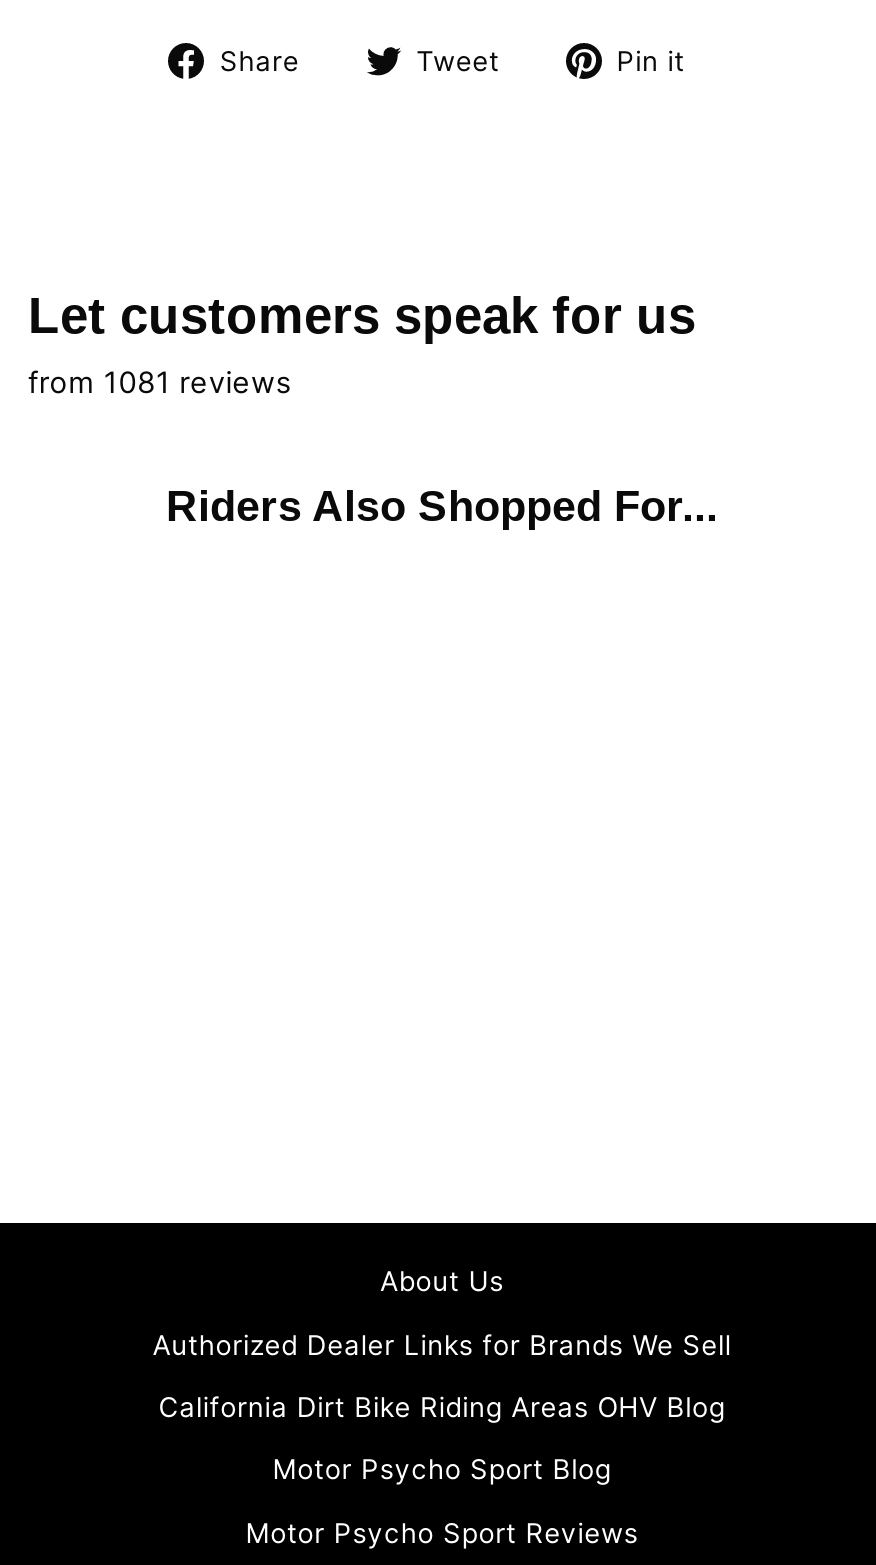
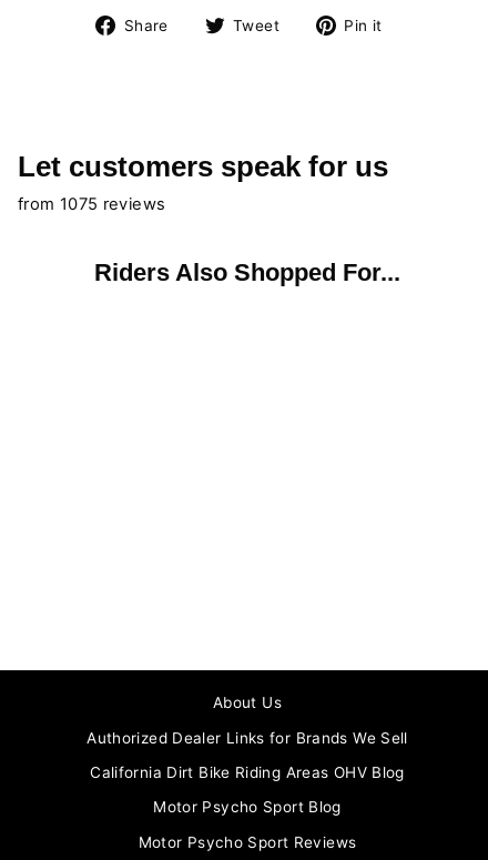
- from 1081 reviews
+ from 1075 reviews
